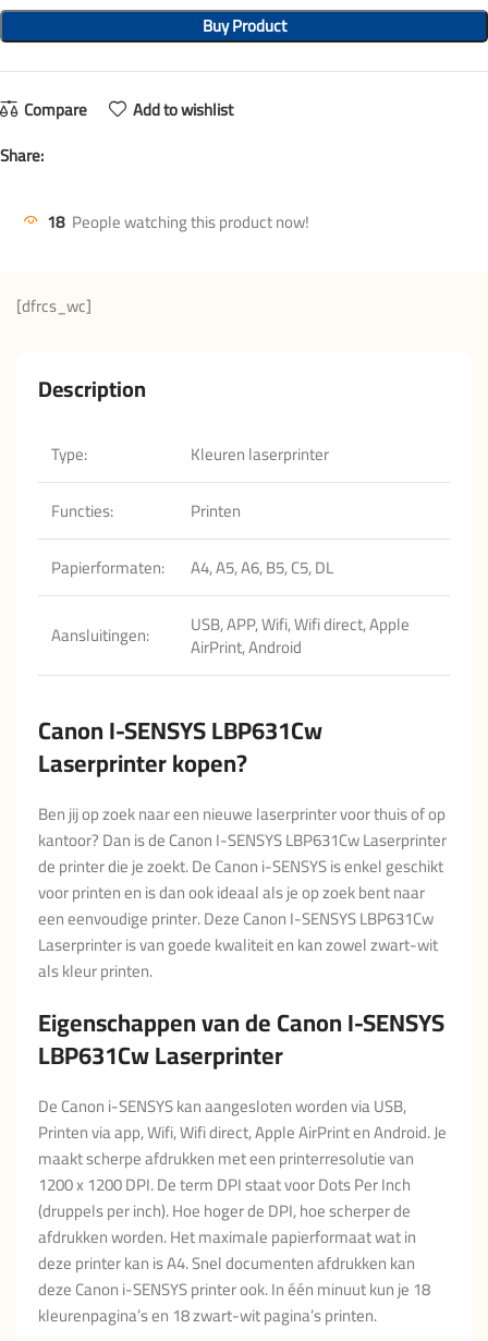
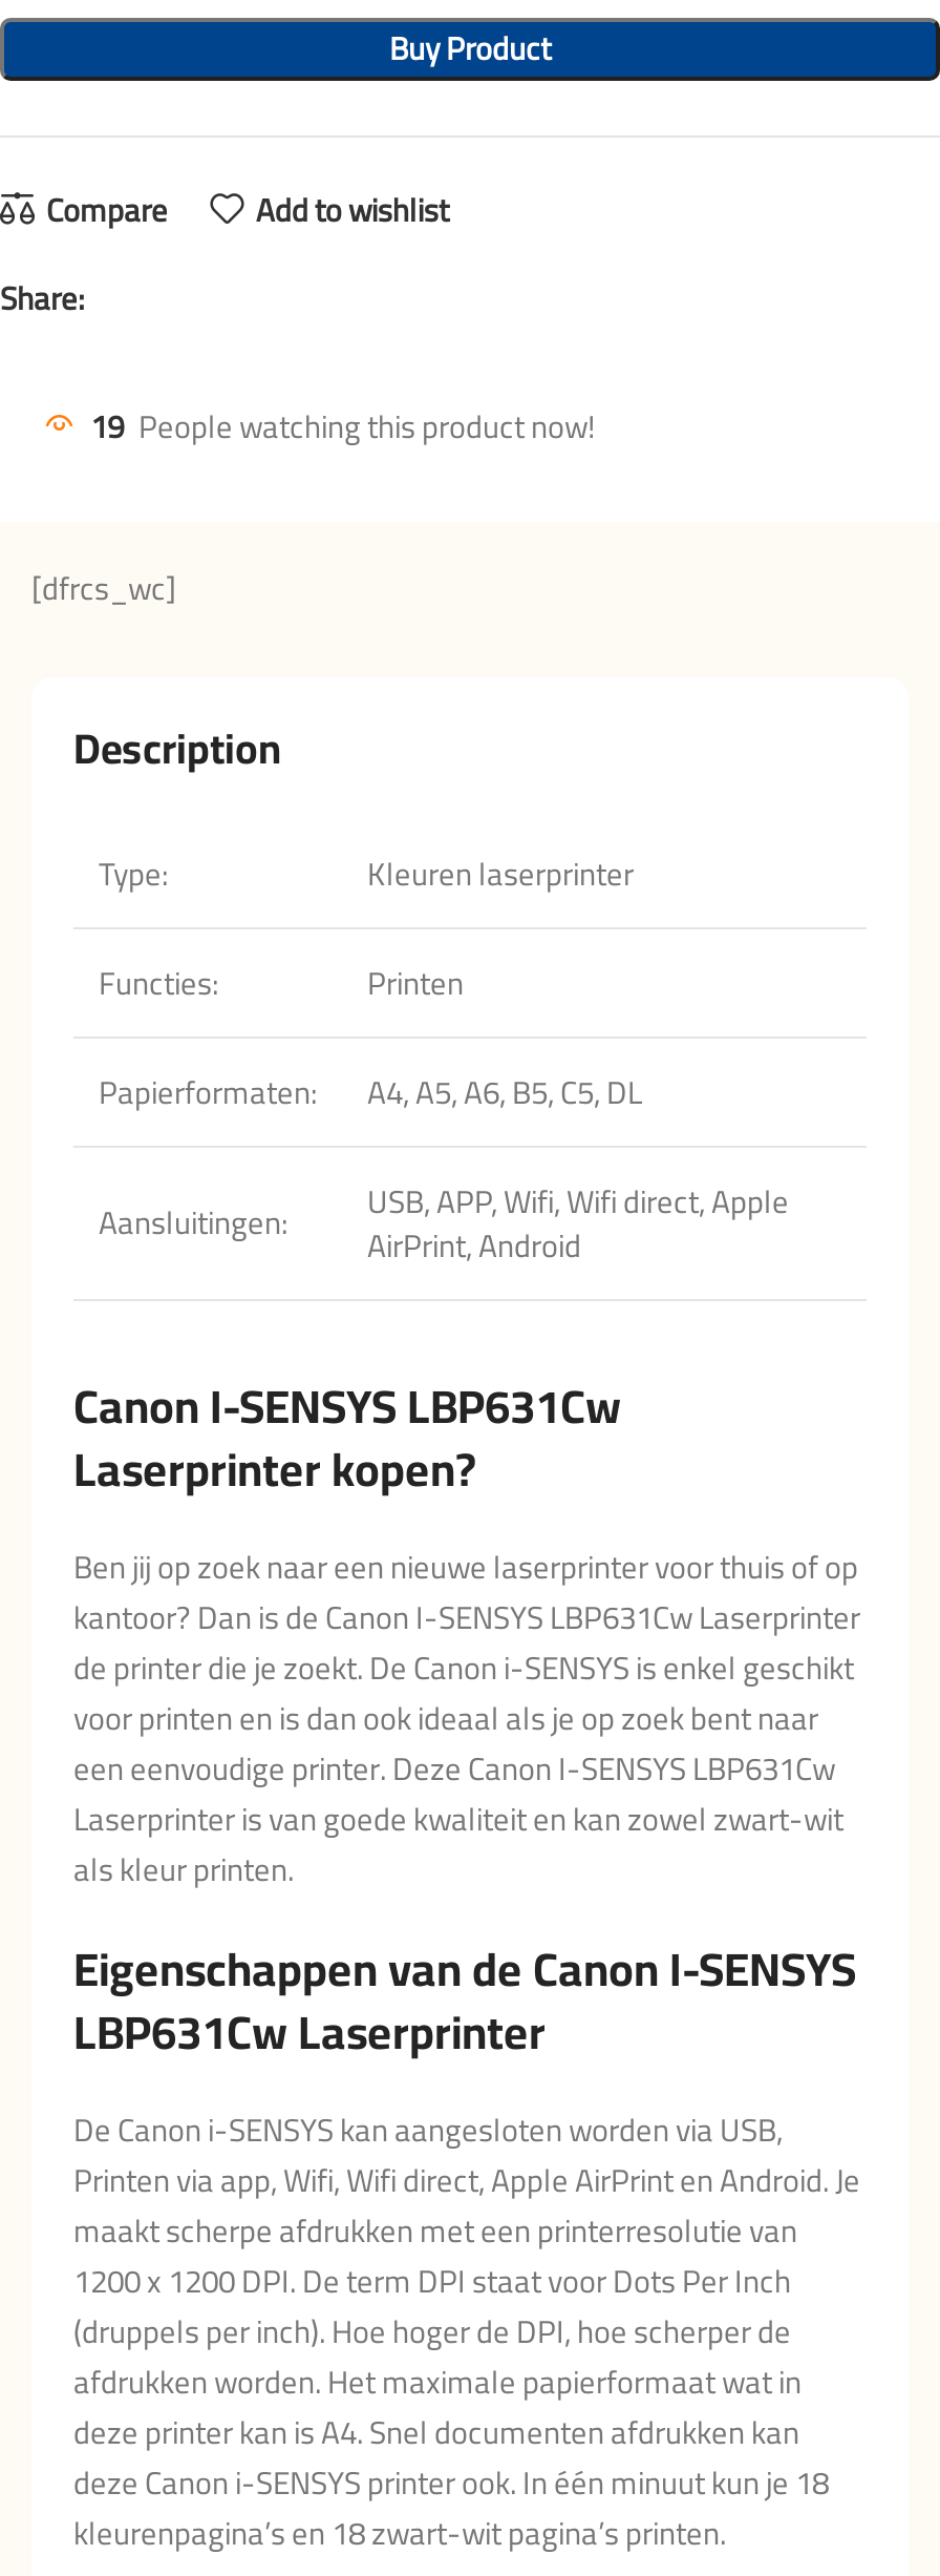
- 18 People watching this product now!
+ 19 People watching this product now!
